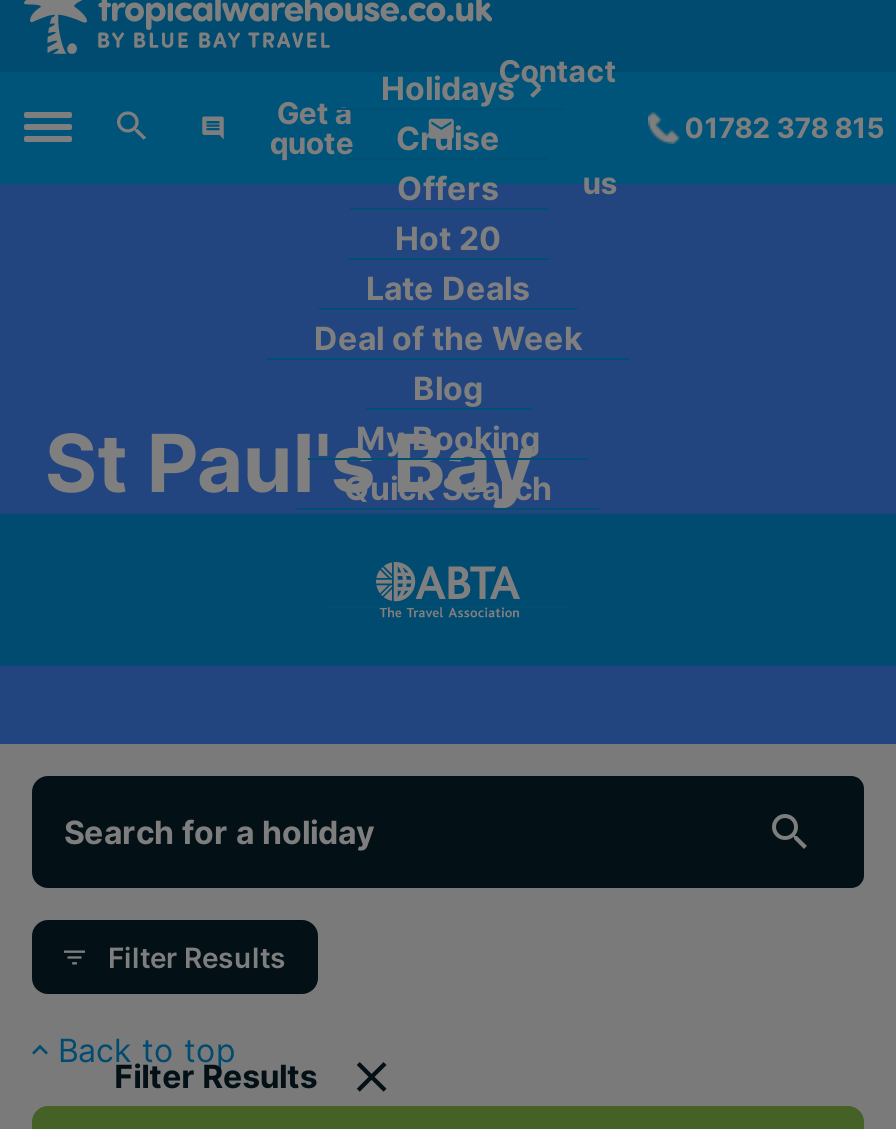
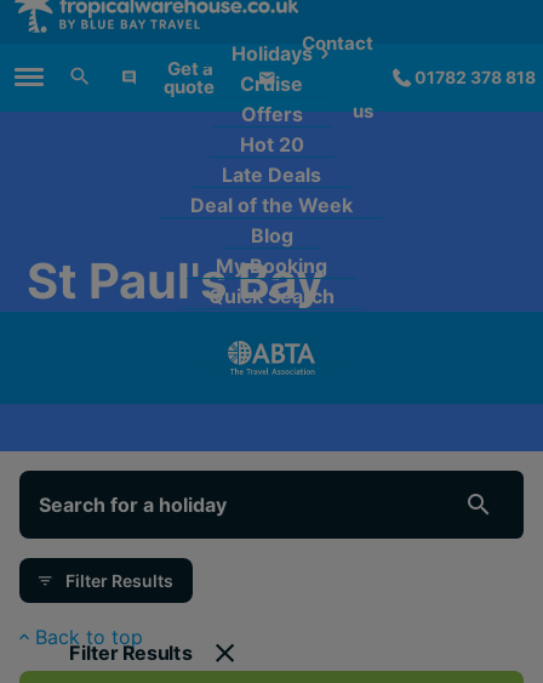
- 01782 378 815
+ 01782 378 818
